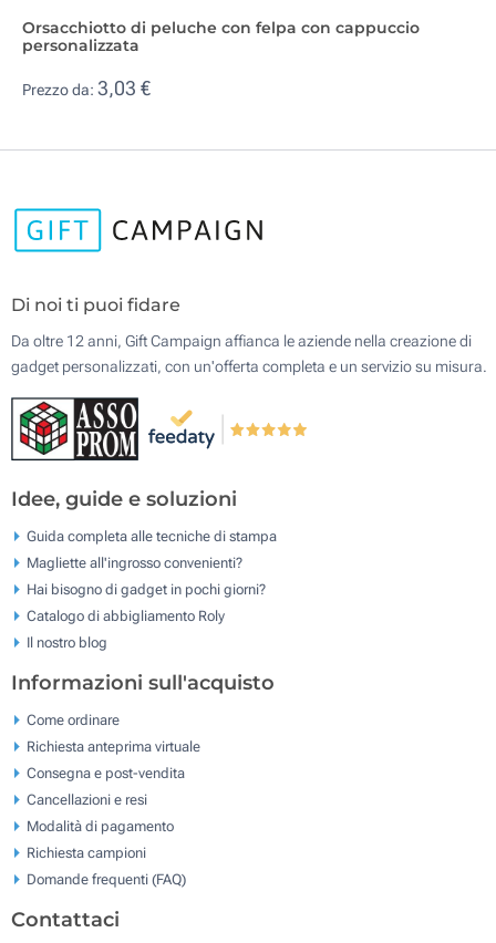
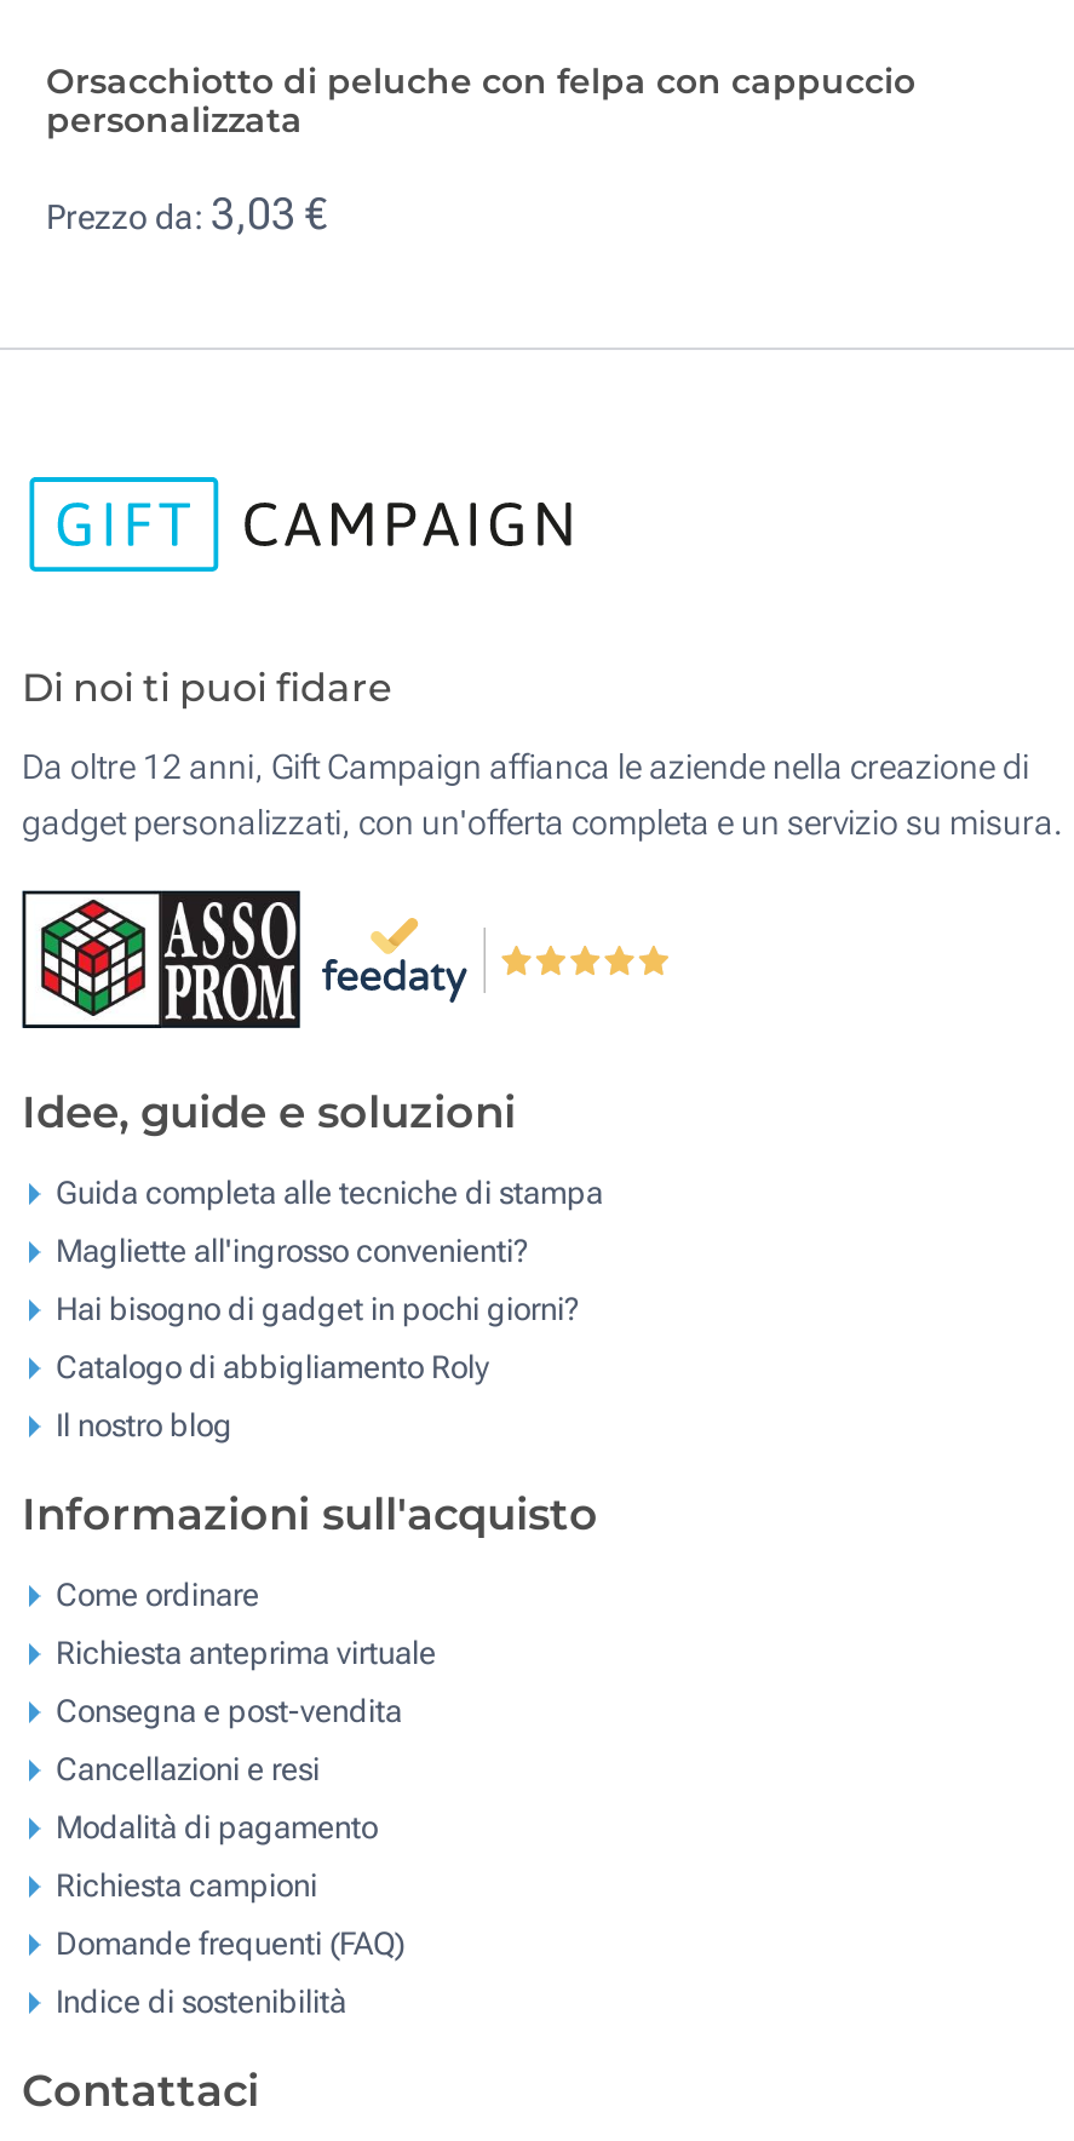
+ Indice di sostenibilità
